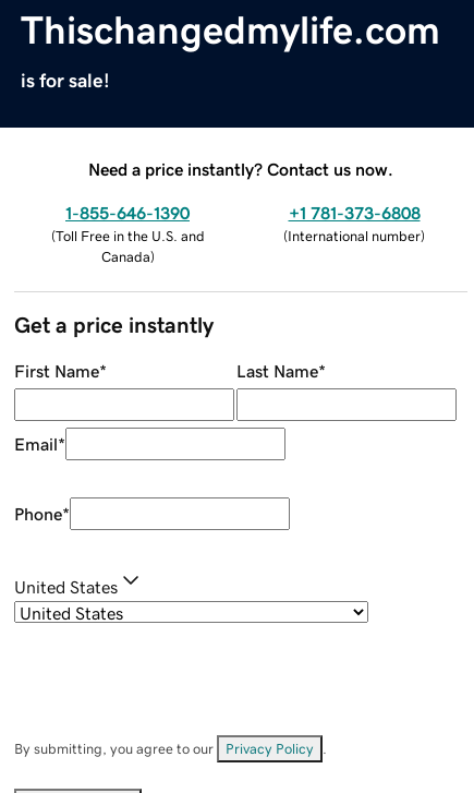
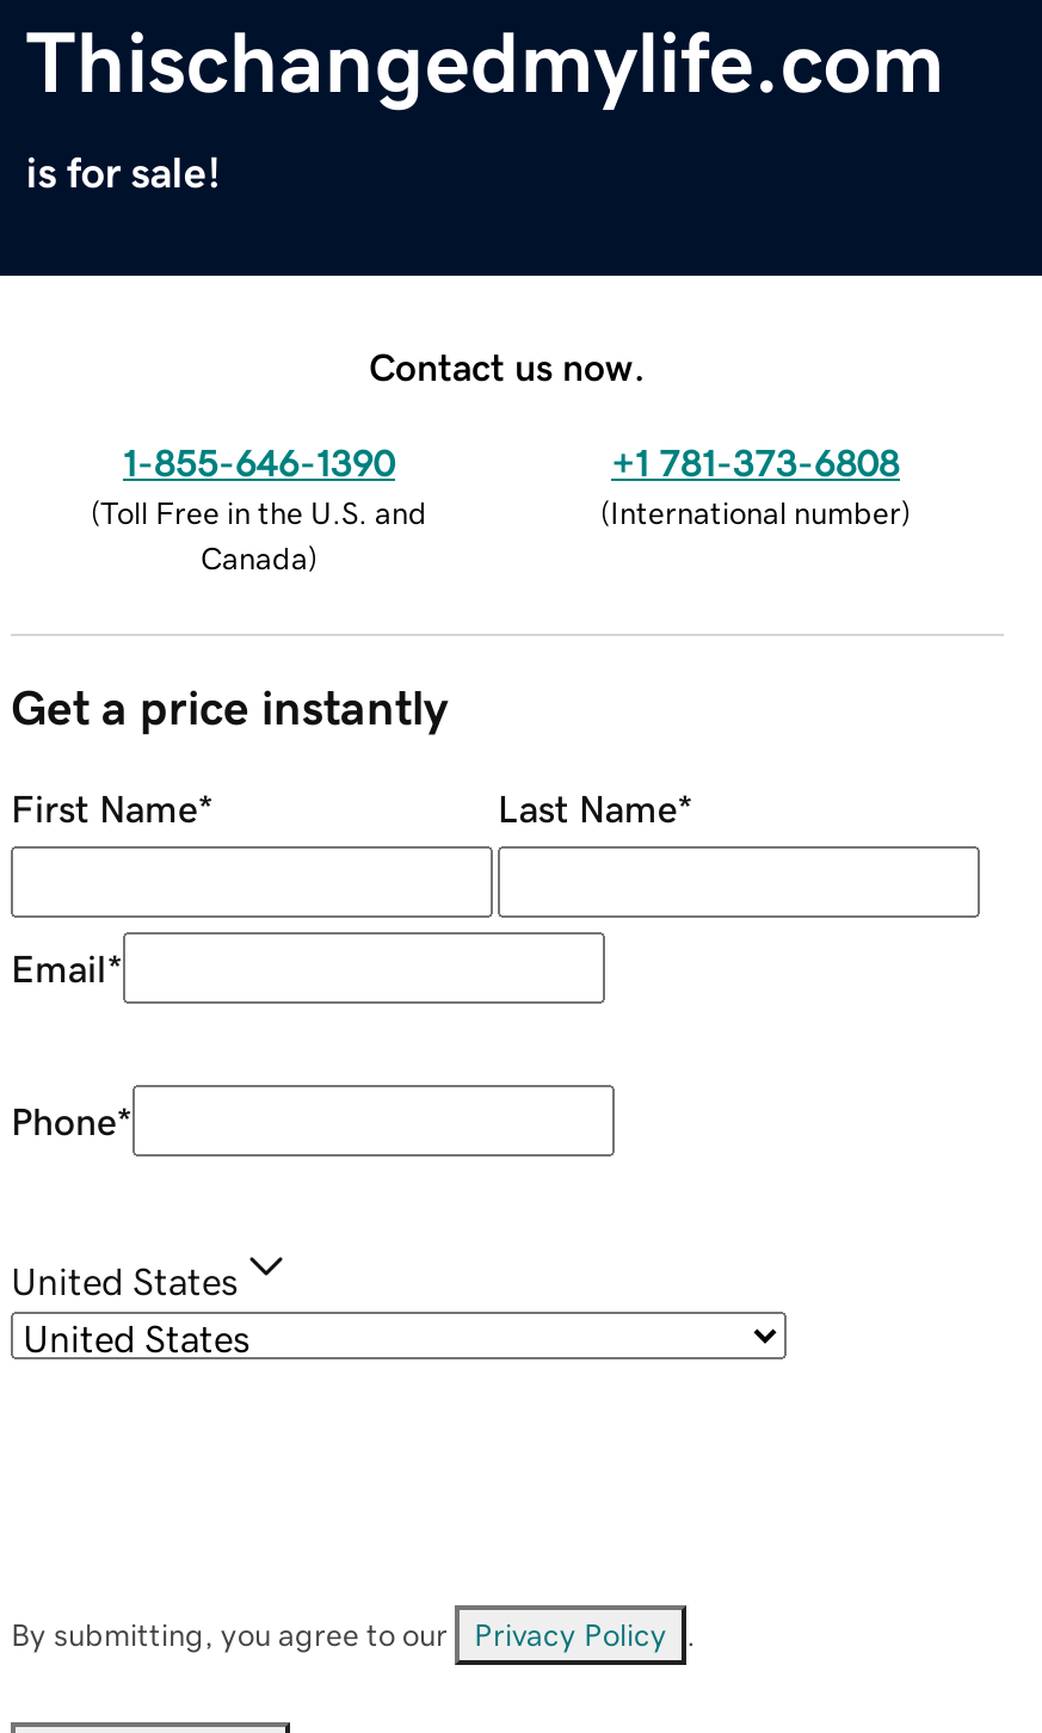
- Need a price instantly? Contact us now.
+ Contact us now.
